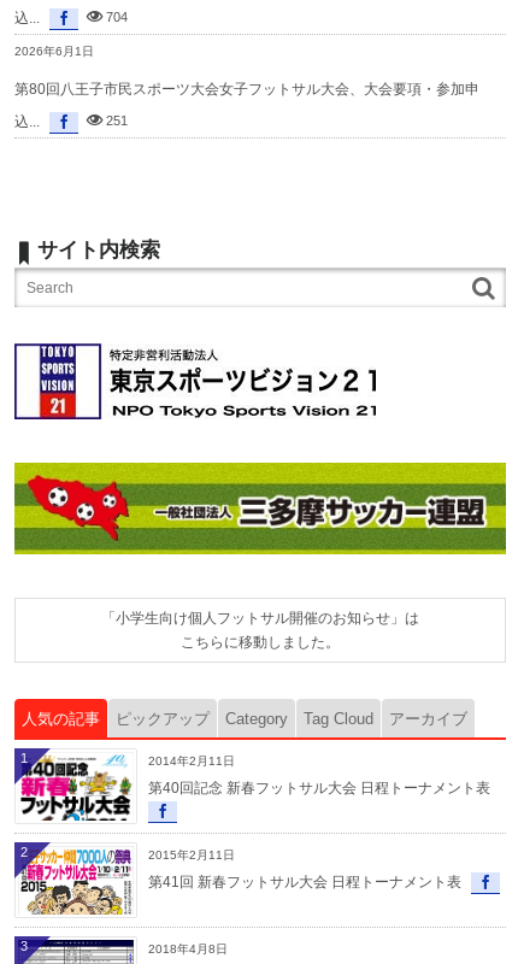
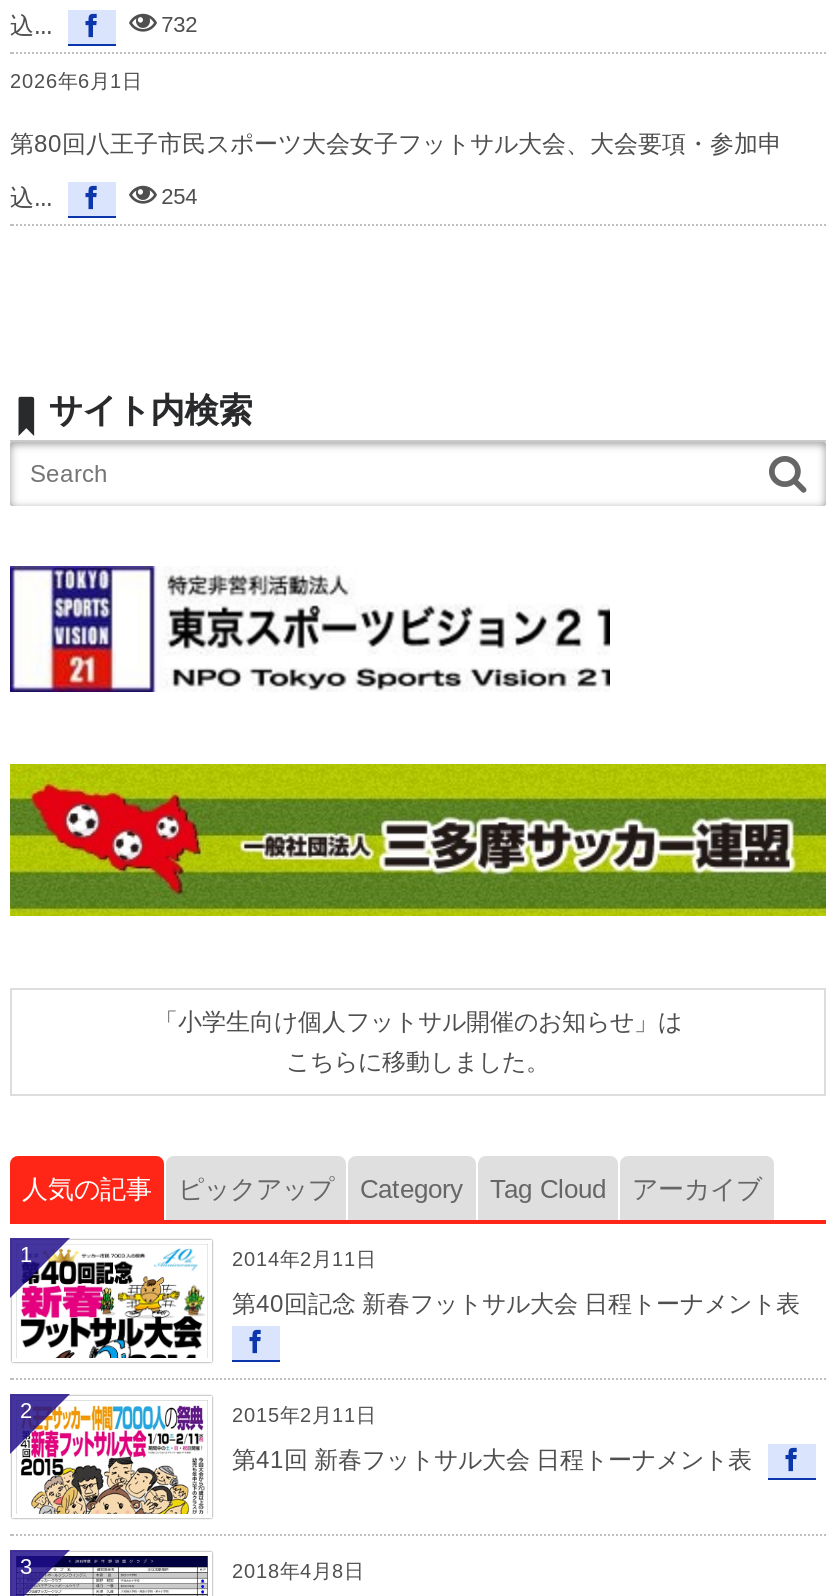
- 704
+ 732

- 251
+ 254
